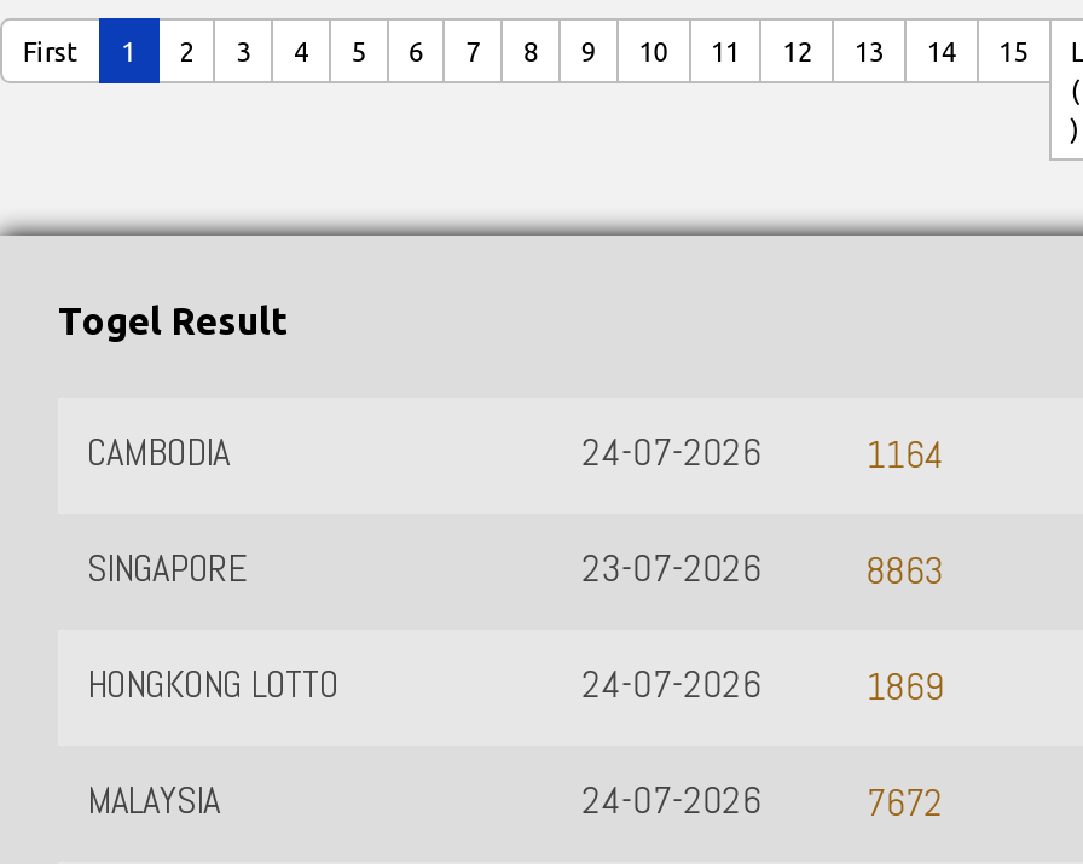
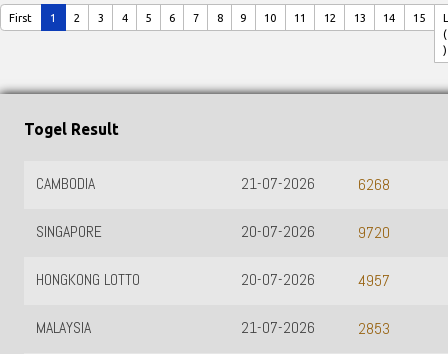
- 24-07-2026
+ 21-07-2026

- 1164
+ 6268

- 23-07-2026
+ 20-07-2026

- 8863
+ 9720

- 24-07-2026
+ 20-07-2026

- 1869
+ 4957

- 24-07-2026
+ 21-07-2026

- 7672
+ 2853
